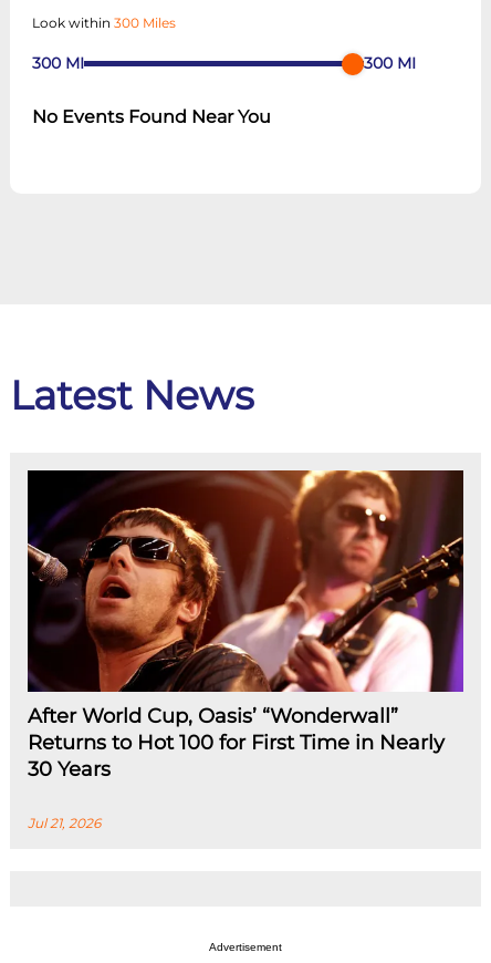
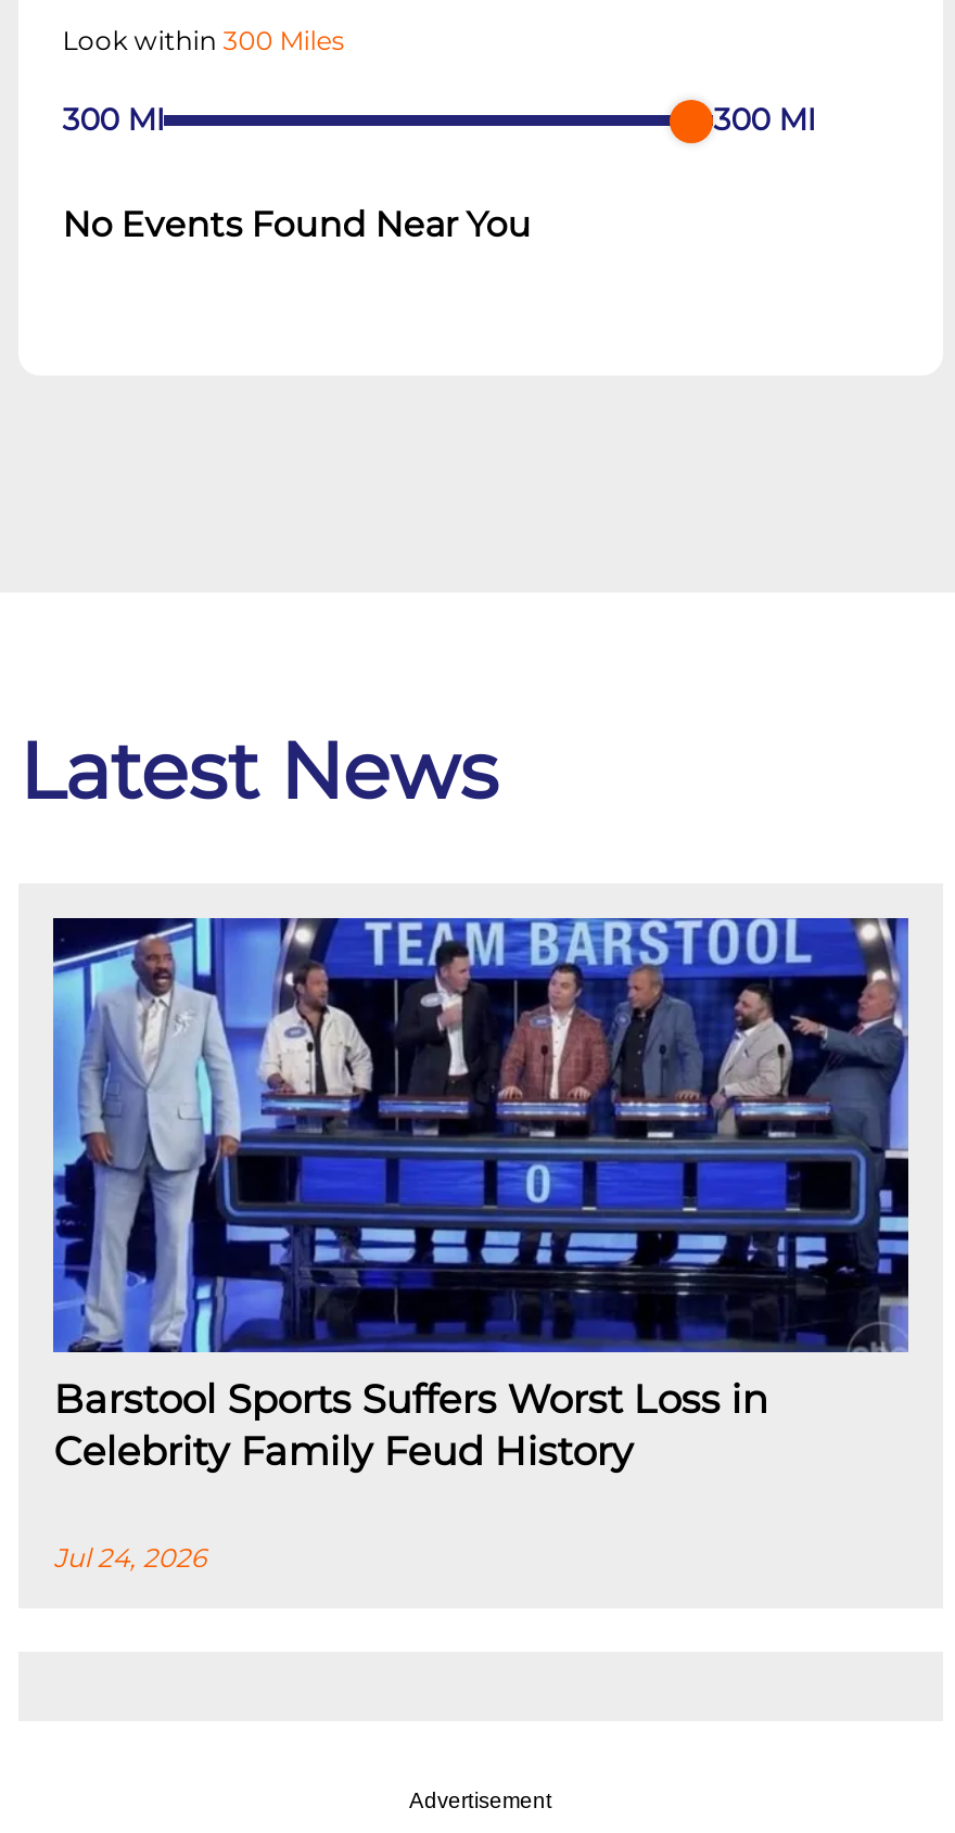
- [image]
- After World Cup, Oasis’ “Wonderwall”
- Returns to Hot 100 for First Time in Nearly
- 30 Years
+ [image]
+ Barstool Sports Suffers Worst Loss in
+ Celebrity Family Feud History

- Jul 21, 2026
+ Jul 24, 2026
